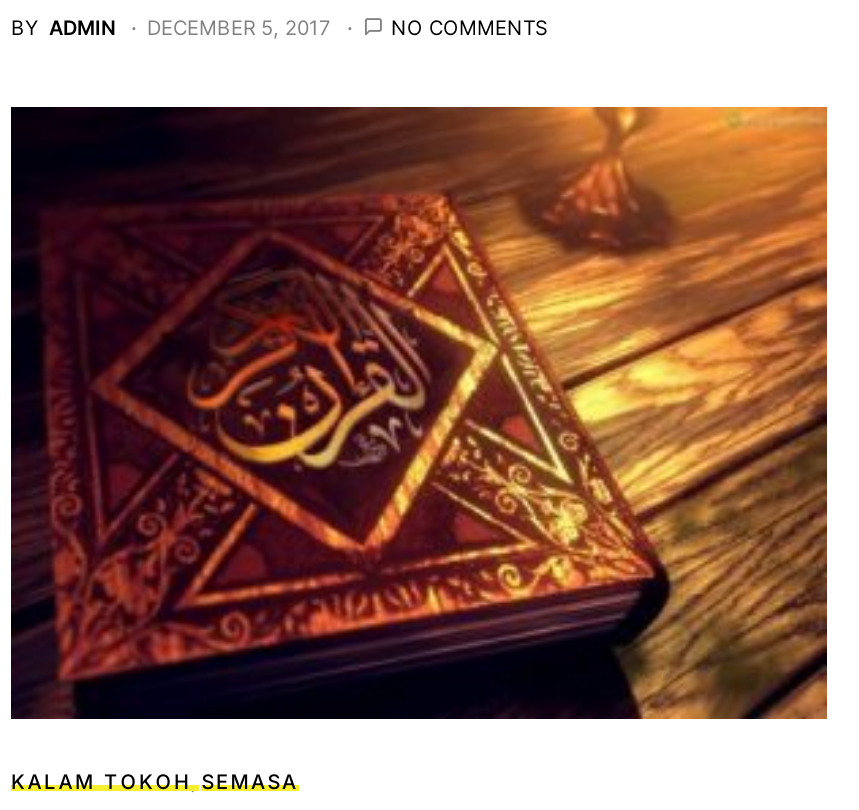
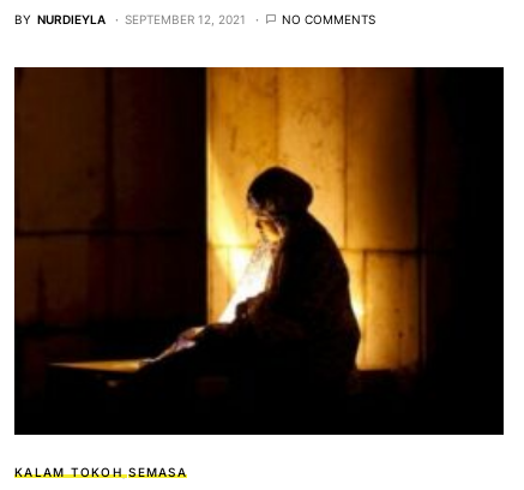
- BY ADMIN
- DECEMBER 5, 2017
+ BY NURDIEYLA
+ SEPTEMBER 12, 2021

- [image]
+ [image]
